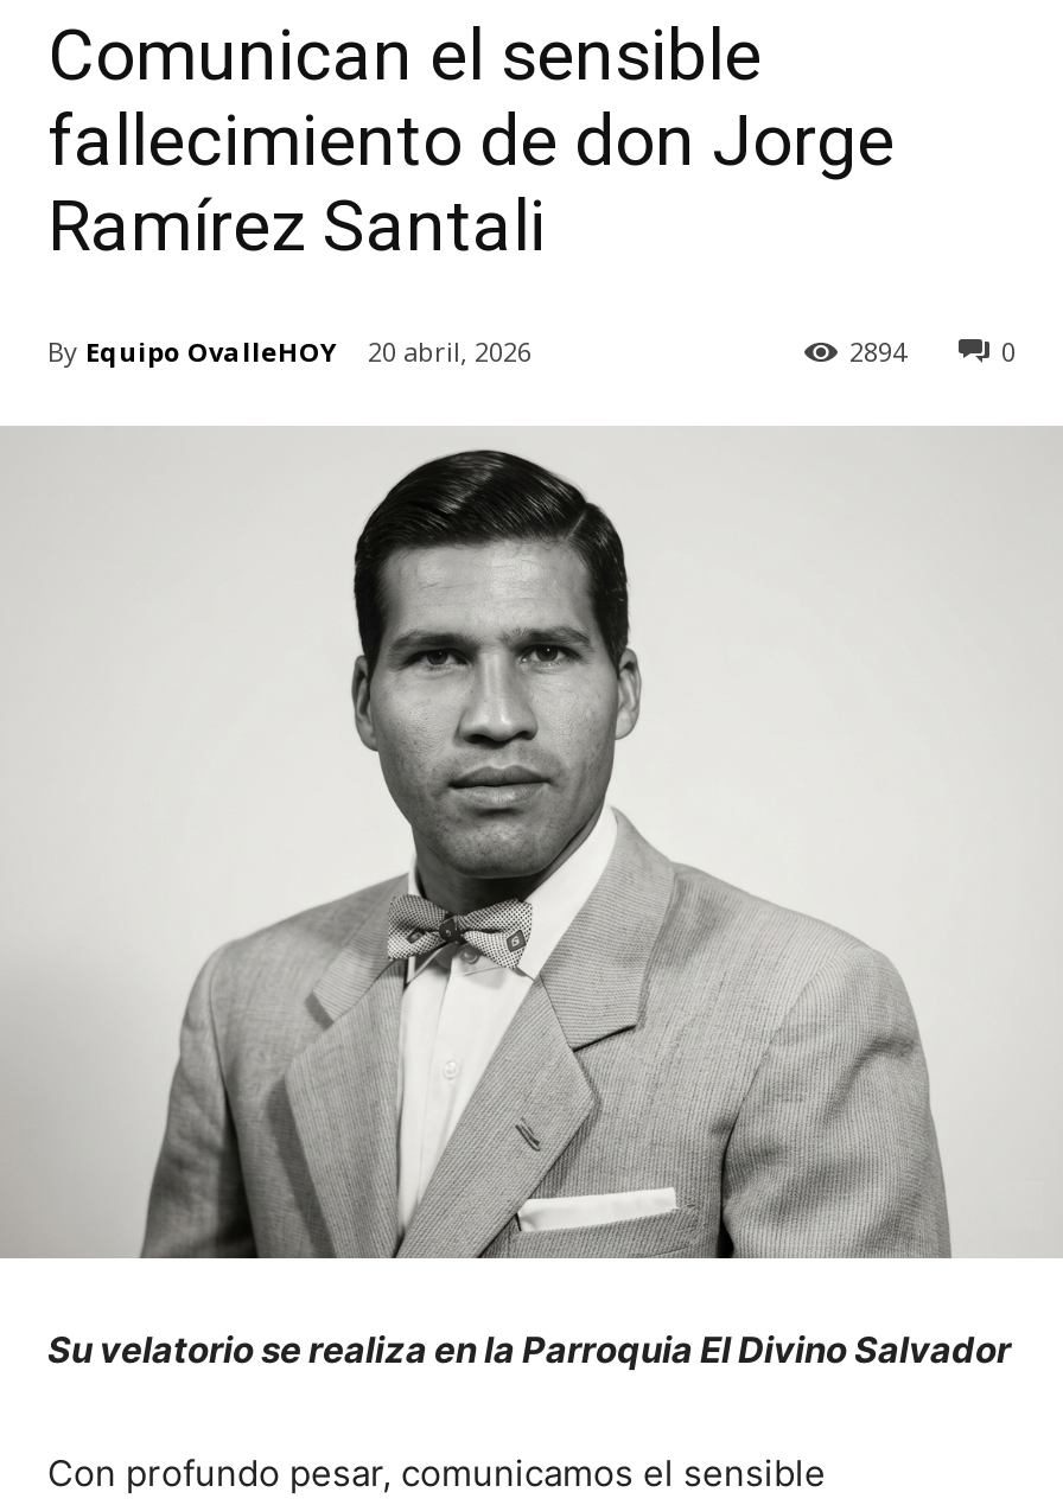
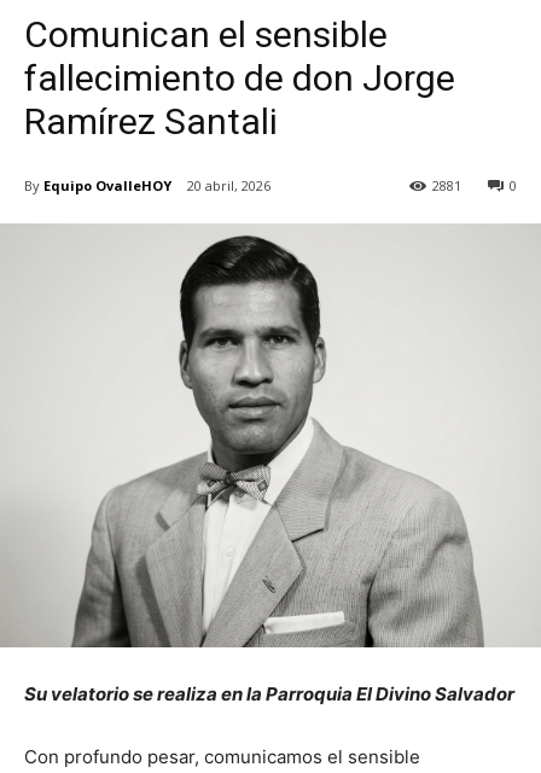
- 2894
+ 2881
